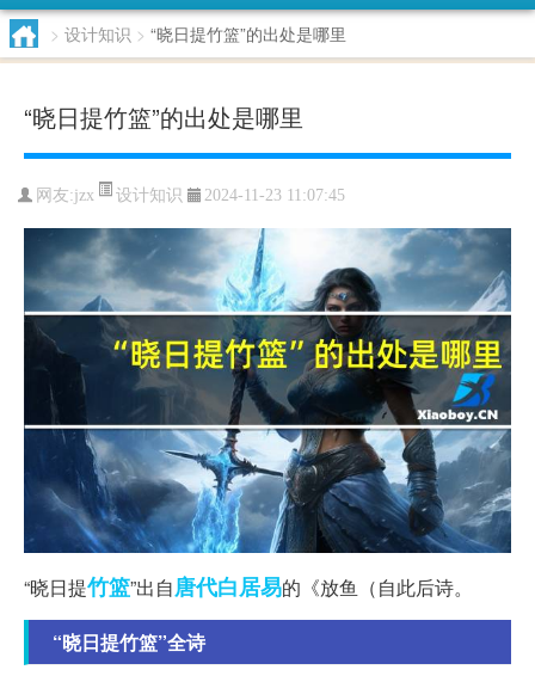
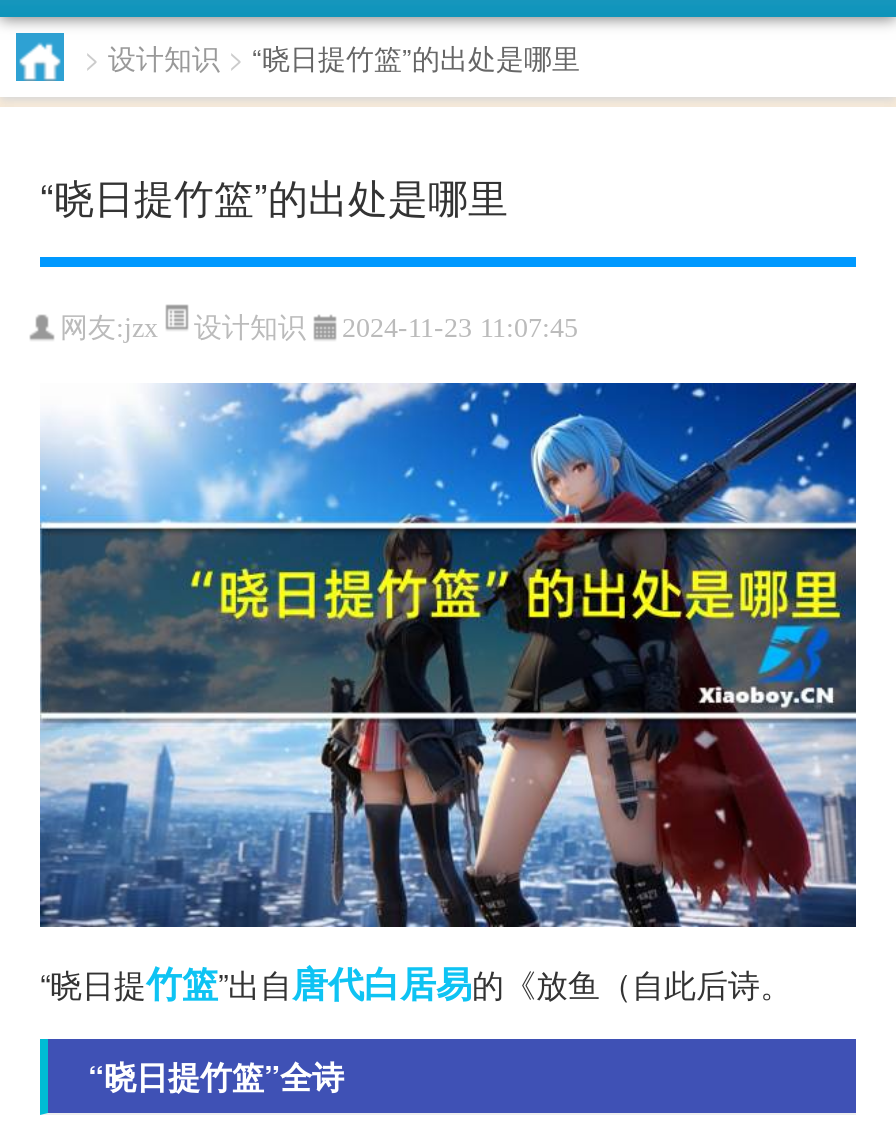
- [image]
+ [image]
